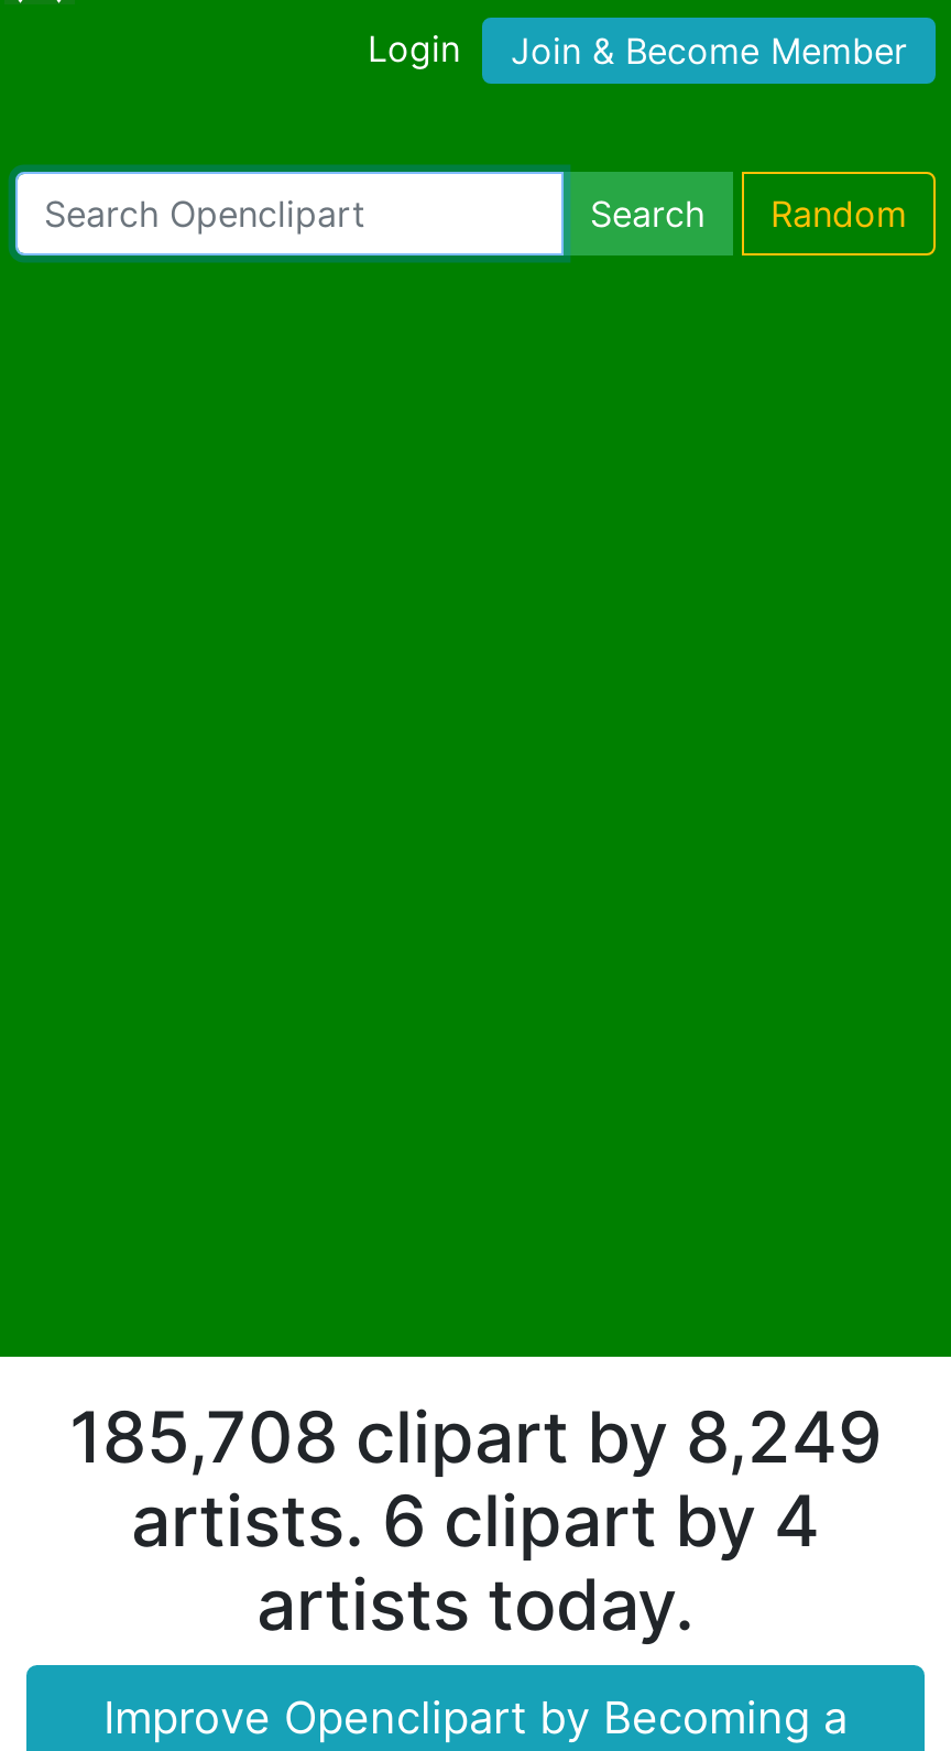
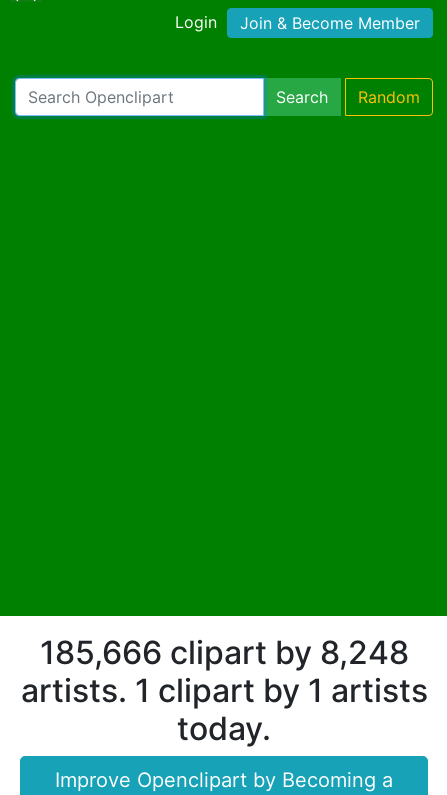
- 185,708 clipart by 8,249
- artists. 6 clipart by 4
- artists today.
+ 185,666 clipart by 8,248
+ artists. 1 clipart by 1 artists
+ today.
